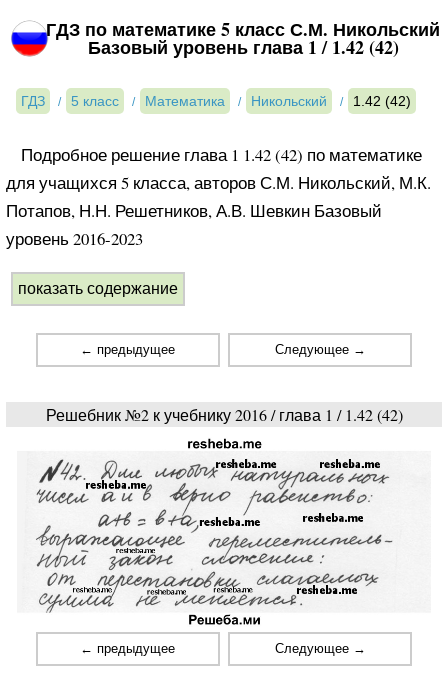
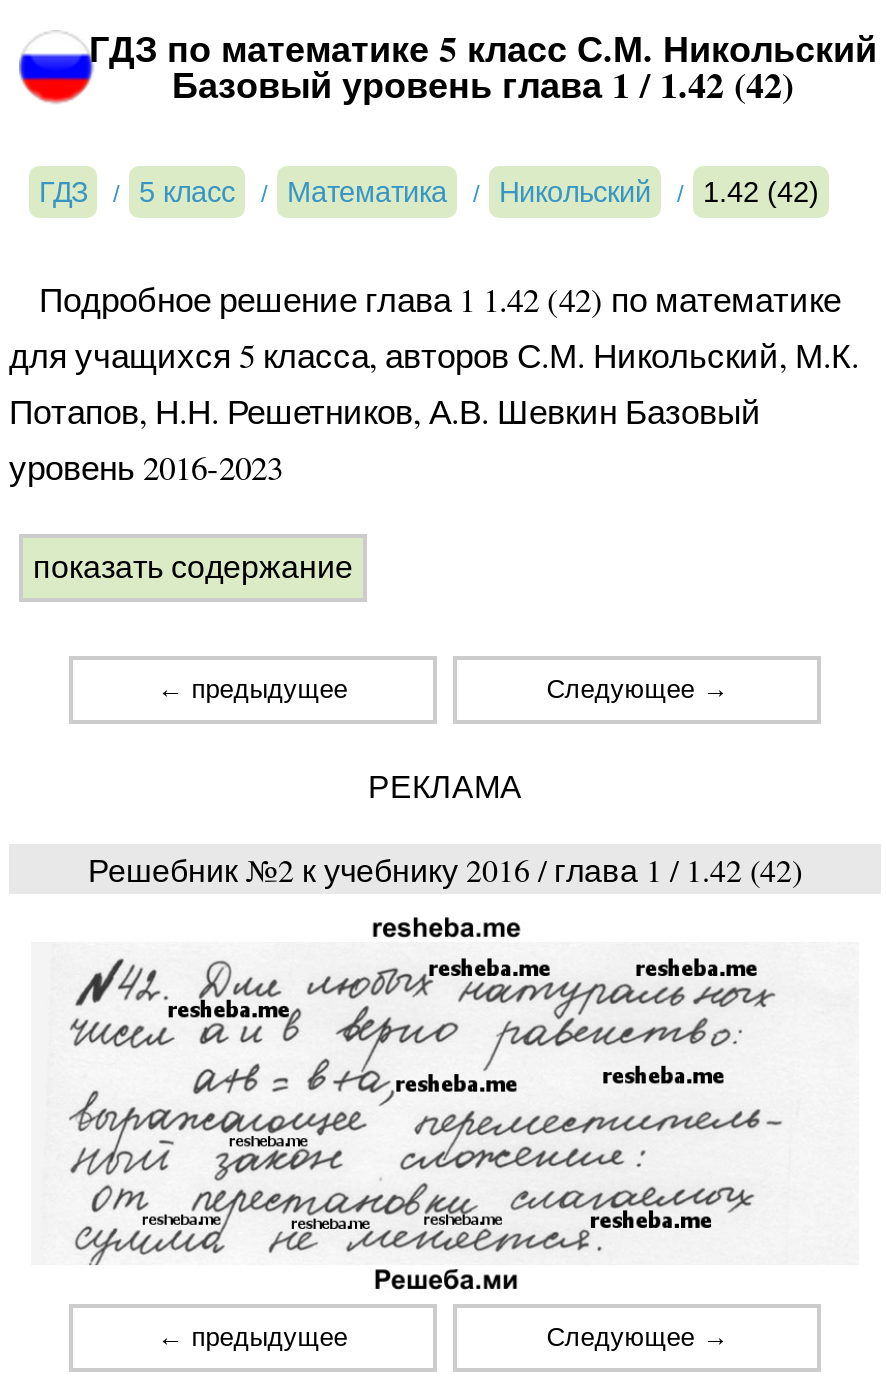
+ РЕКЛАМА
